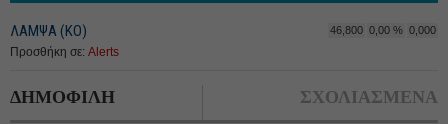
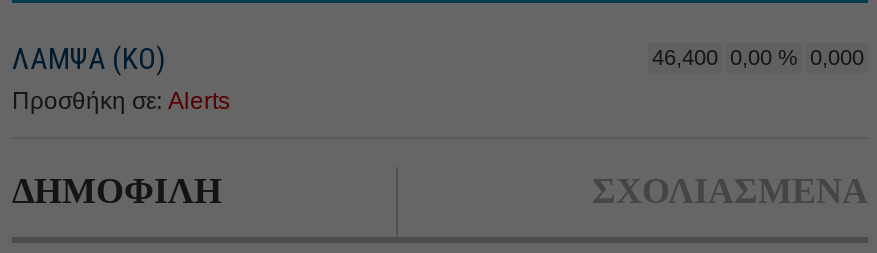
- 46,800 0,00 % 0,000
+ 46,400 0,00 % 0,000
